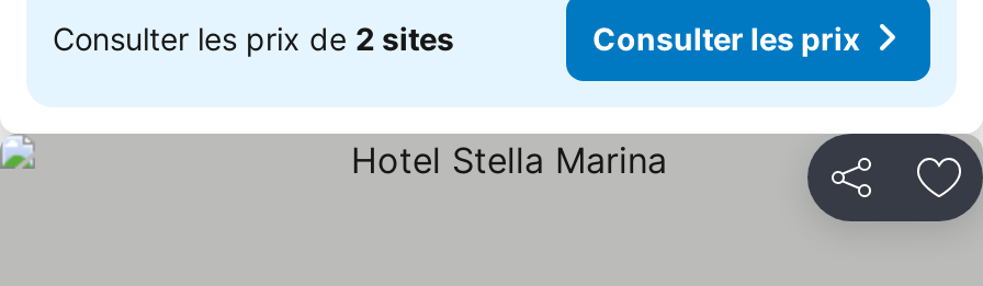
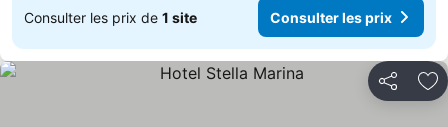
- Consulter les prix de 2 sites
+ Consulter les prix de 1 site
